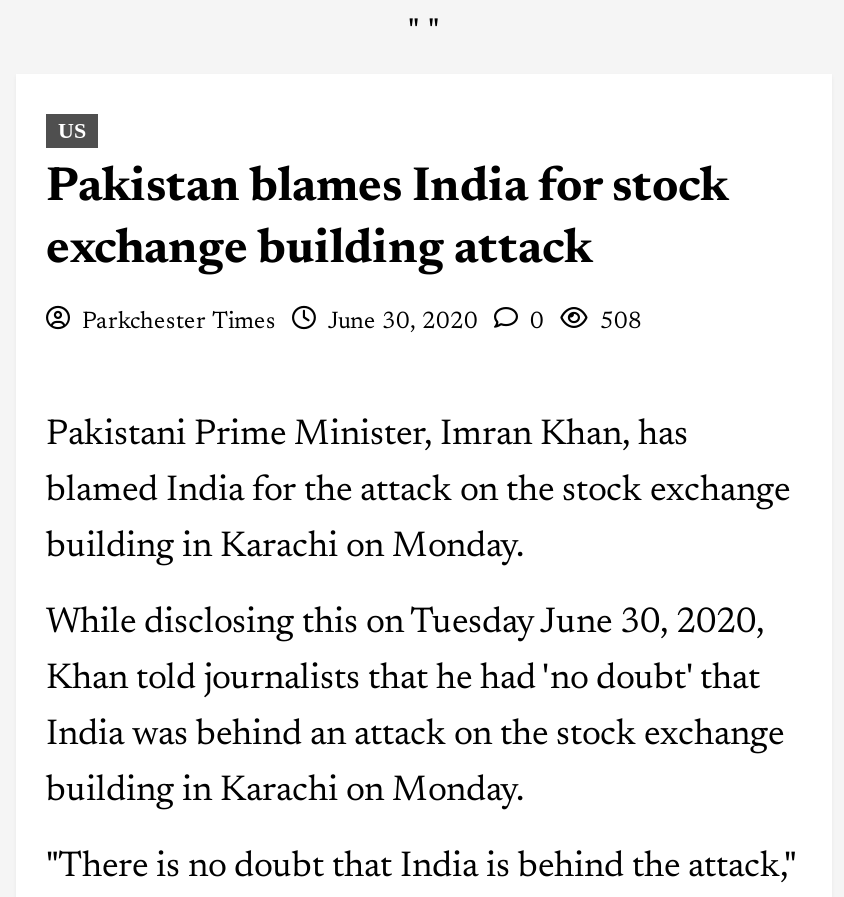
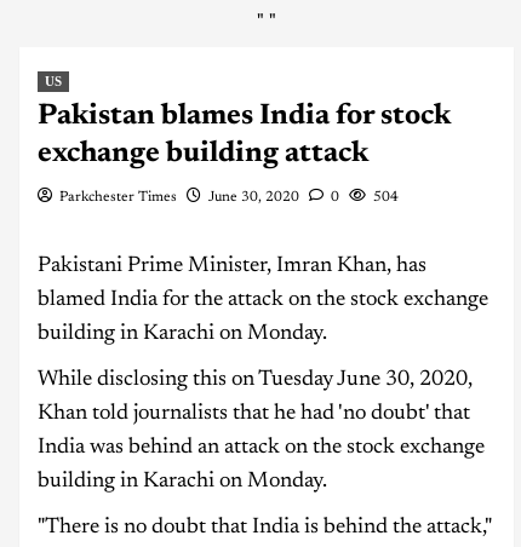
- 508
+ 504
